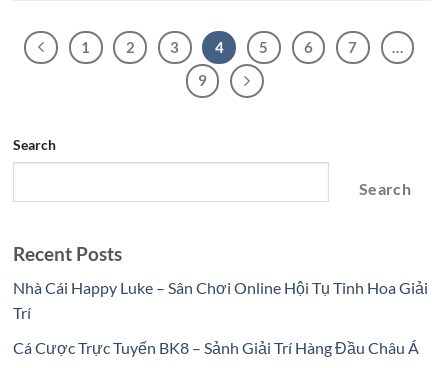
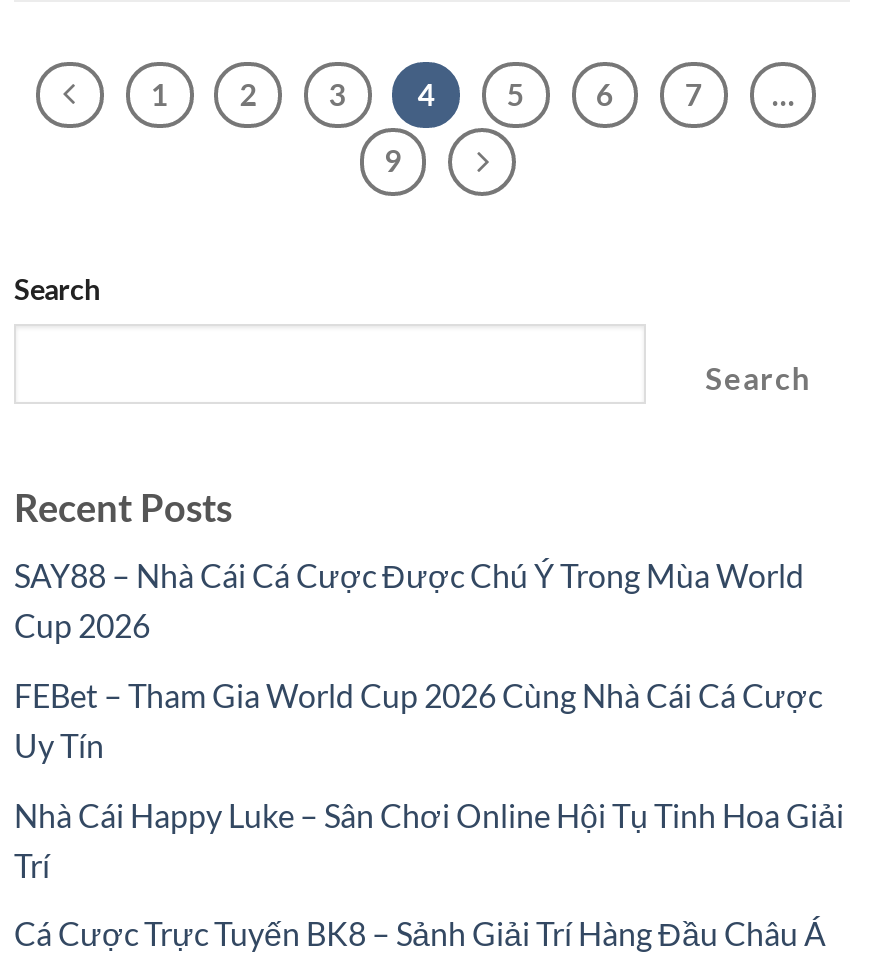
+ SAY88 – Nhà Cái Cá Cược Được Chú Ý Trong Mùa World
+ Cup 2026
+ FEBet – Tham Gia World Cup 2026 Cùng Nhà Cái Cá Cược
+ Uy Tín
